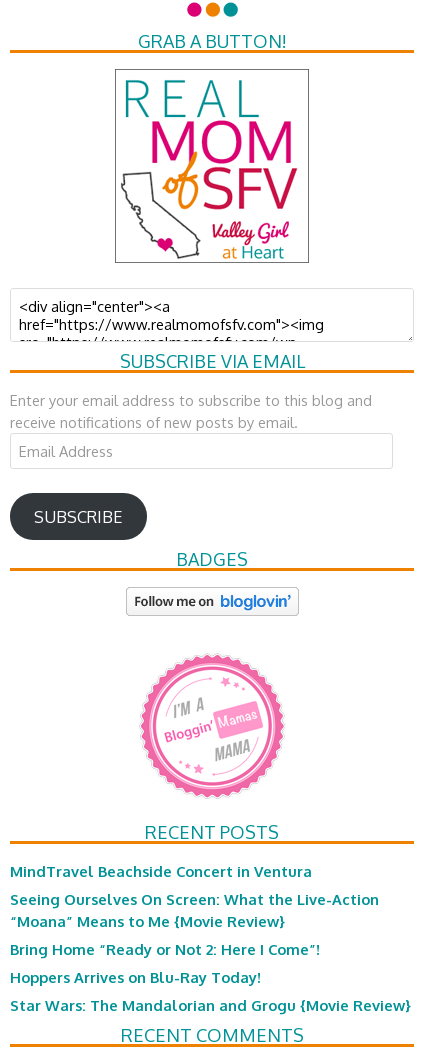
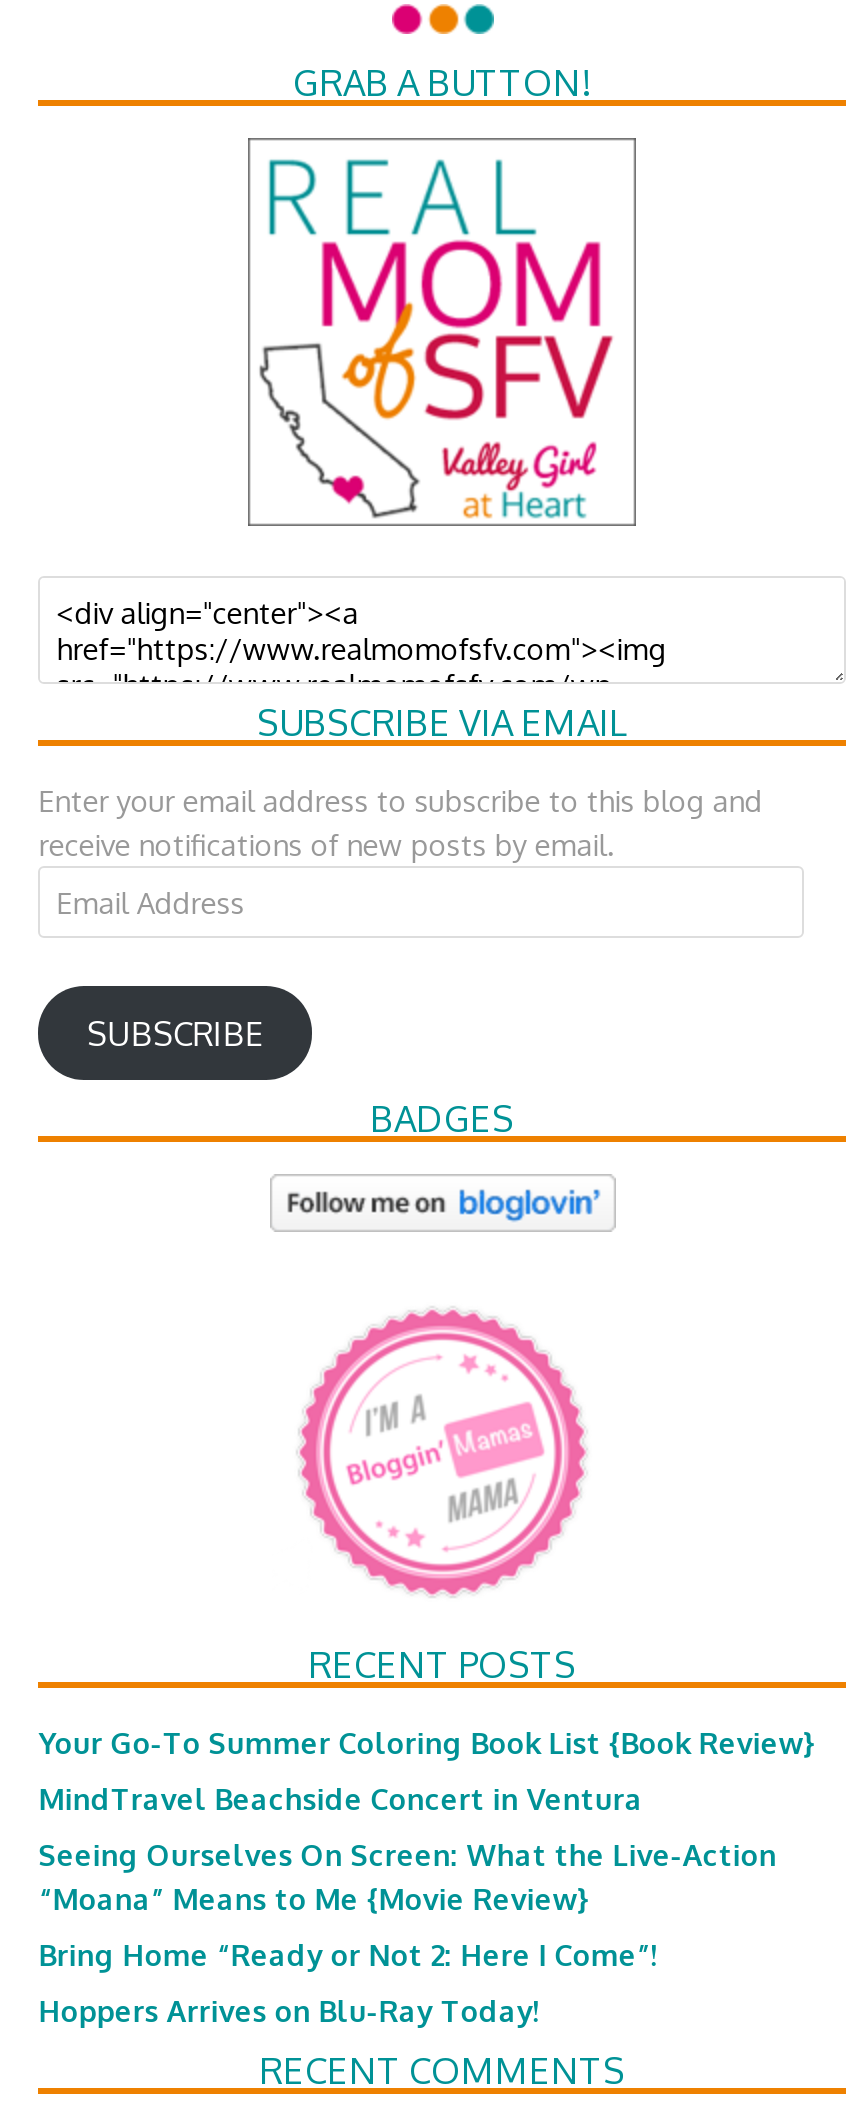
+ Your Go-To Summer Coloring Book List {Book Review}

moved down: MindTravel Beachside Concert in Ventura | Seeing Ourselves On Screen: What the Live-Action | “Moana” Means to Me {Movie Review} | Bring Home “Ready or Not 2: Here I Come”! | Hoppers Arrives on Blu-Ray Today!

- Star Wars: The Mandalorian and Grogu {Movie Review}
